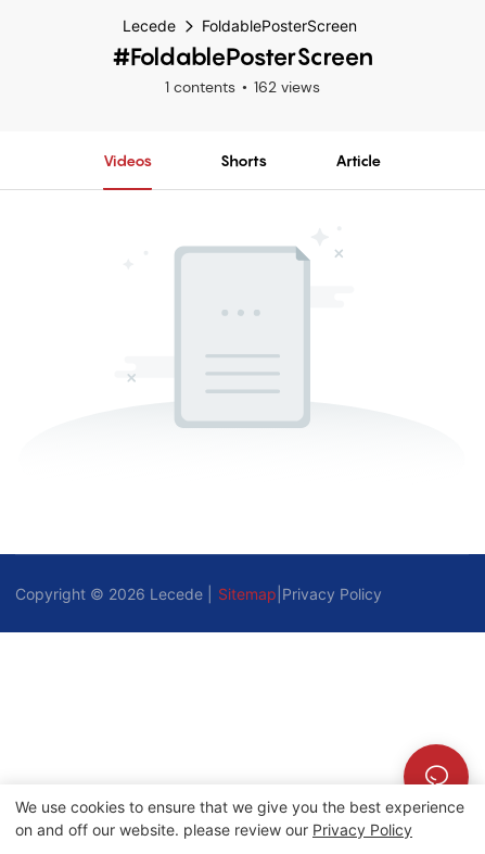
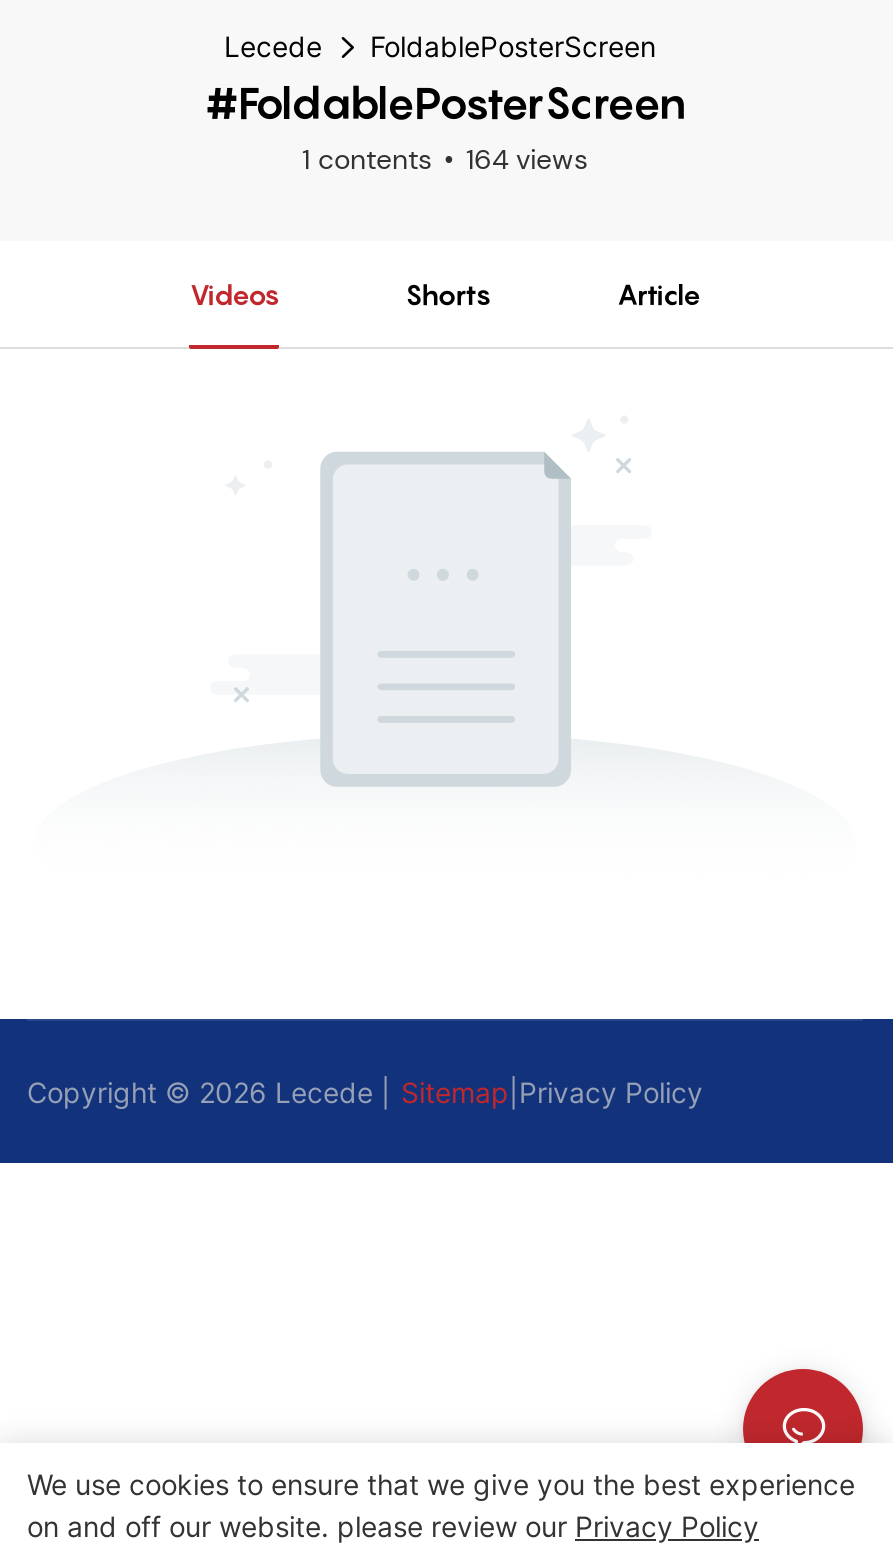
- 1 contents 162 views
+ 1 contents 164 views
